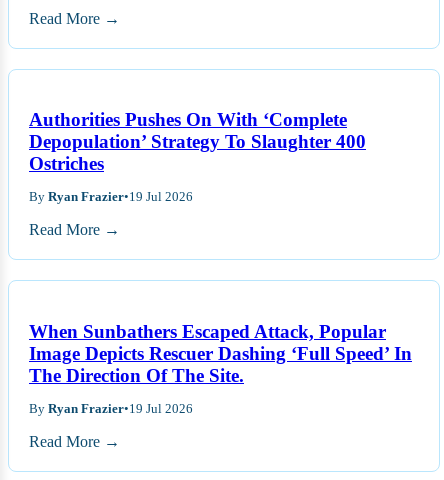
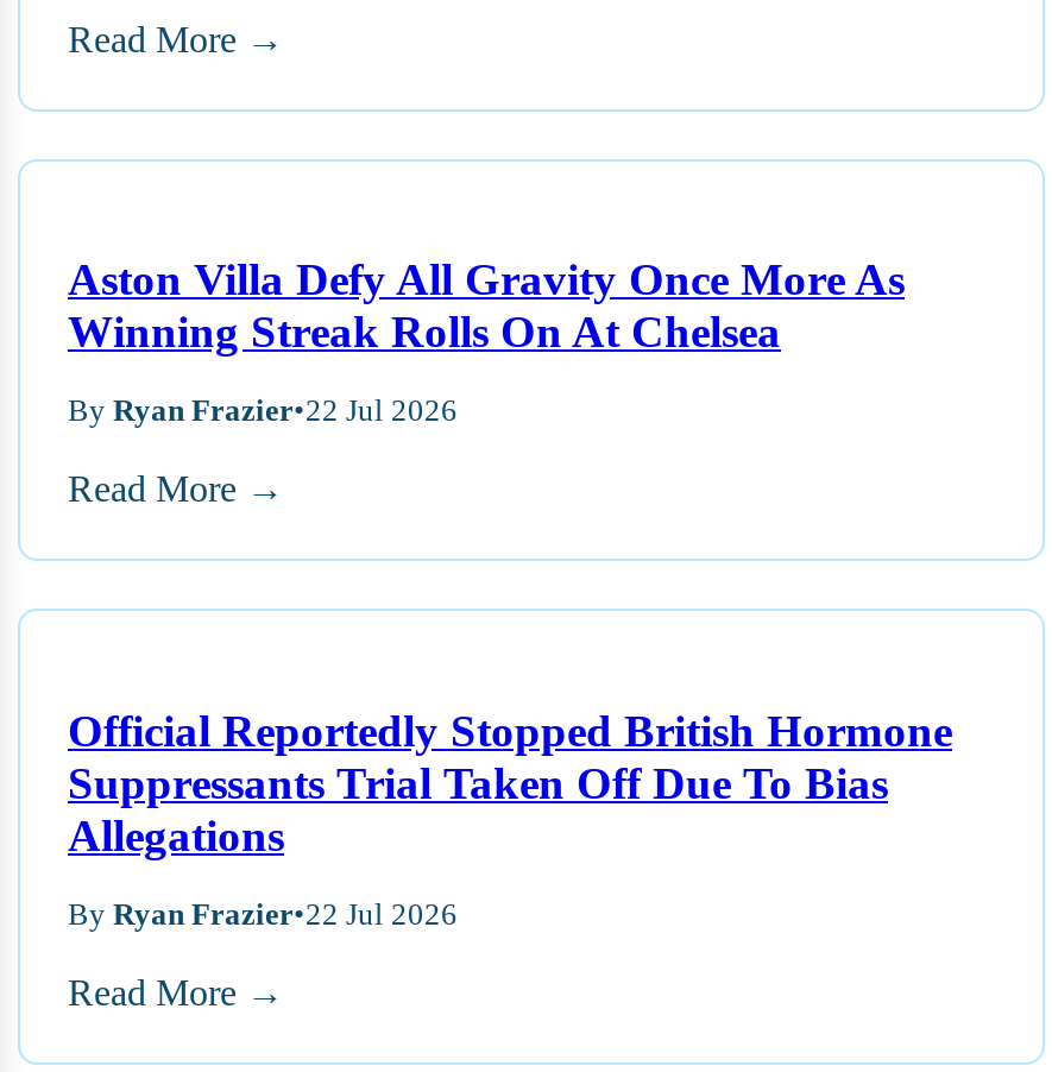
- Authorities Pushes On With ‘Complete
- Depopulation’ Strategy To Slaughter 400
- Ostriches
+ Aston Villa Defy All Gravity Once More As
+ Winning Streak Rolls On At Chelsea

- By Ryan Frazier•19 Jul 2026
+ By Ryan Frazier•22 Jul 2026

- When Sunbathers Escaped Attack, Popular
- Image Depicts Rescuer Dashing ‘Full Speed’ In
- The Direction Of The Site.
+ Official Reportedly Stopped British Hormone
+ Suppressants Trial Taken Off Due To Bias
+ Allegations

- By Ryan Frazier•19 Jul 2026
+ By Ryan Frazier•22 Jul 2026
